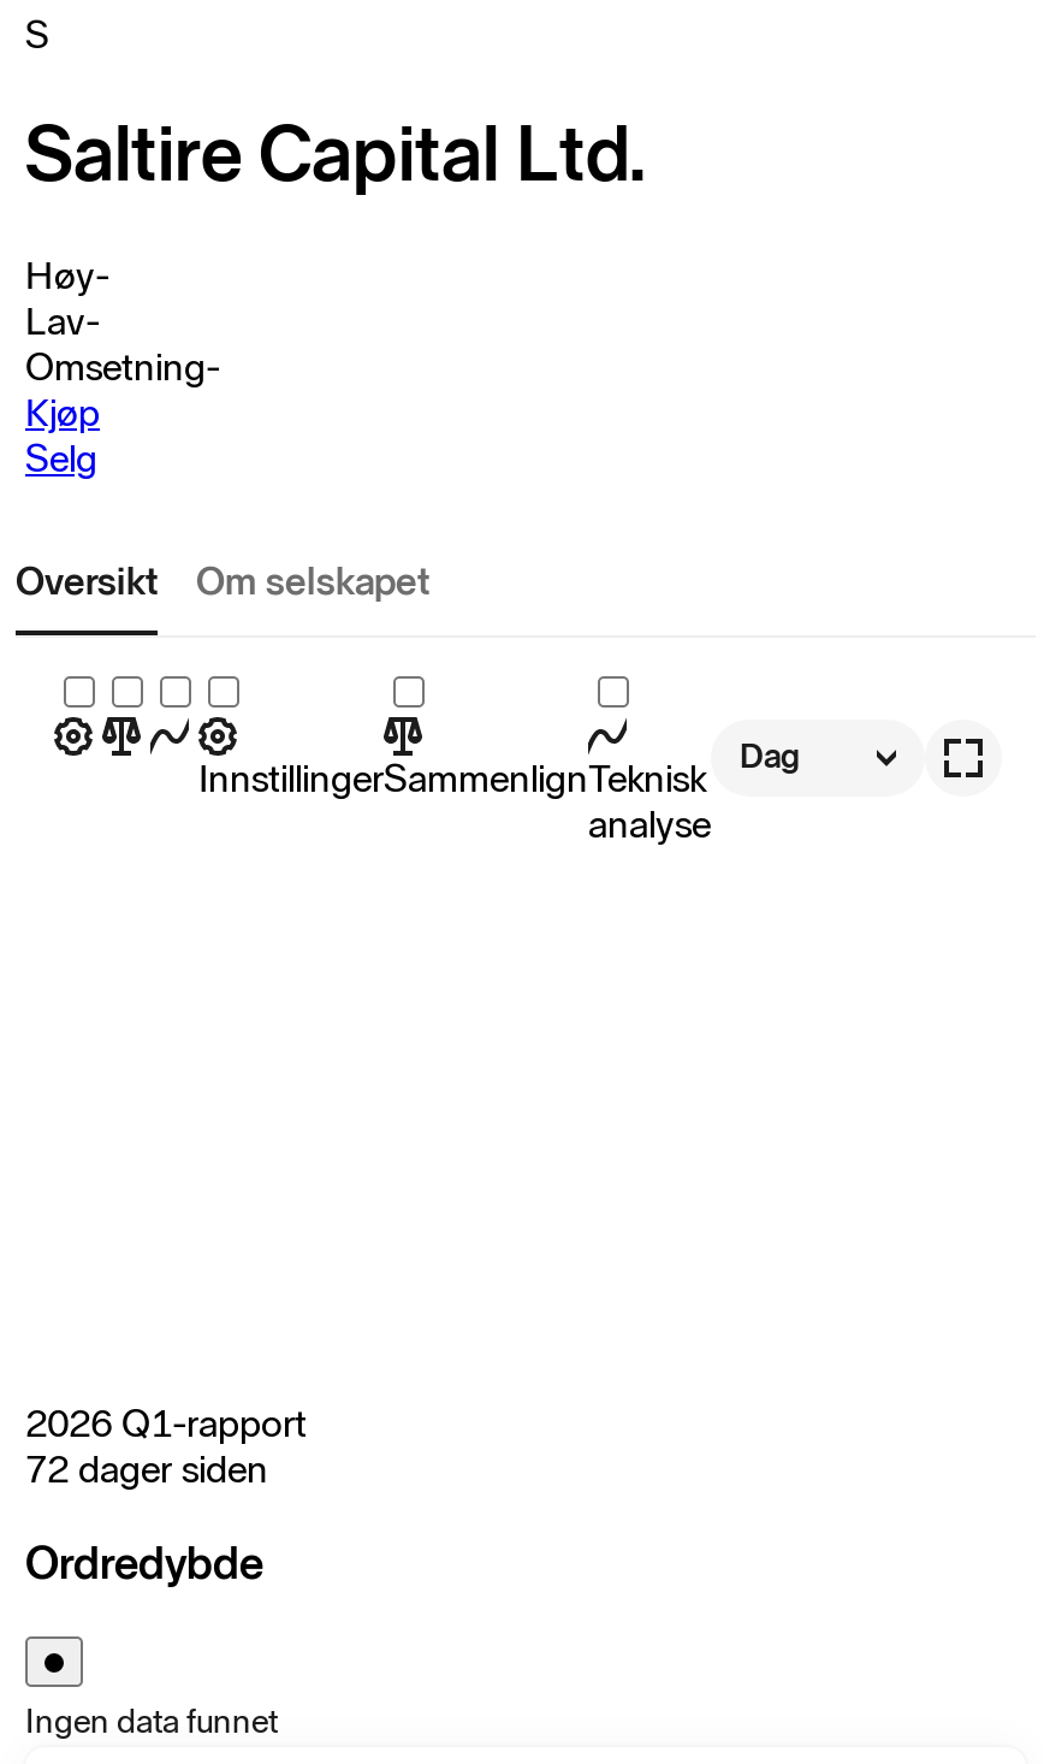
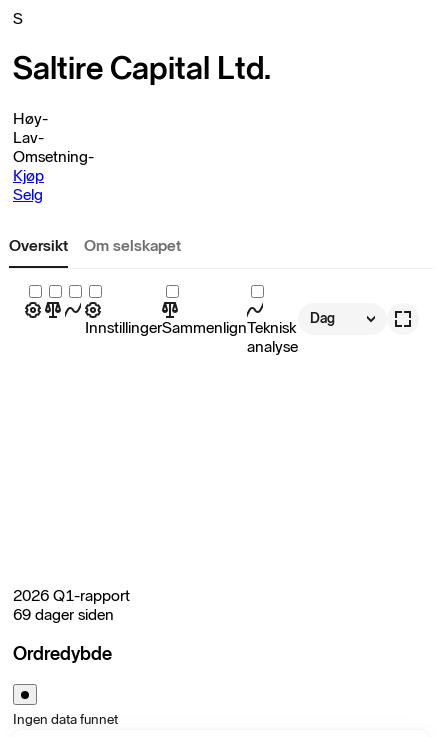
- 72 dager siden
+ 69 dager siden
